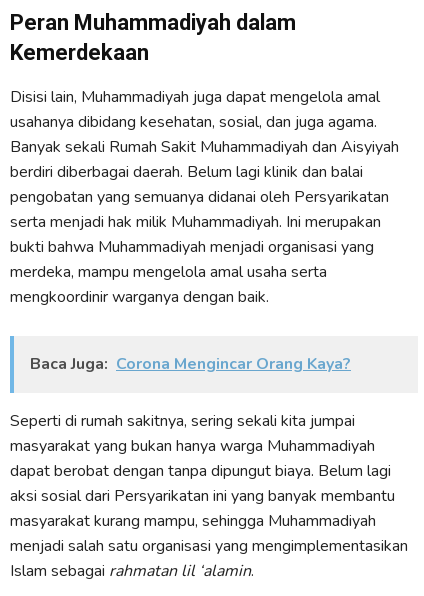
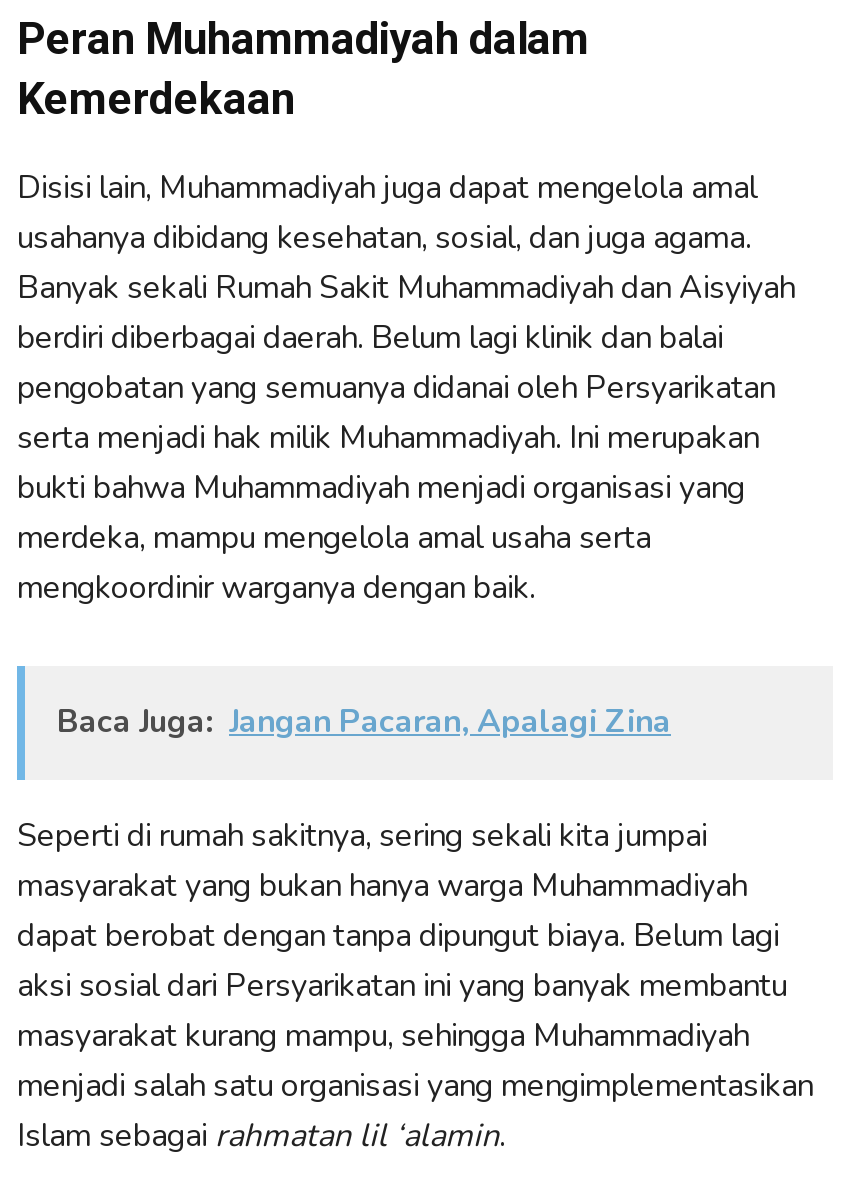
- Baca Juga: Corona Mengincar Orang Kaya?
+ Baca Juga: Jangan Pacaran, Apalagi Zina
